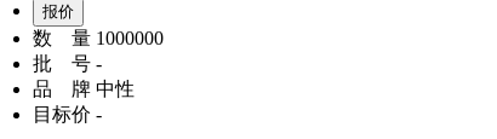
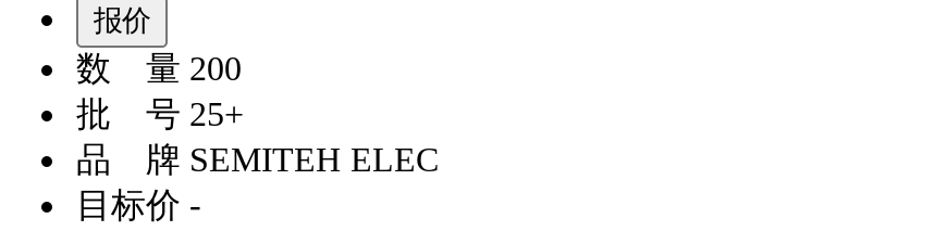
- 数 量 1000000
+ 数 量 200

- 批 号 -
+ 批 号 25+

- 品 牌 中性
+ 品 牌 SEMITEH ELEC
